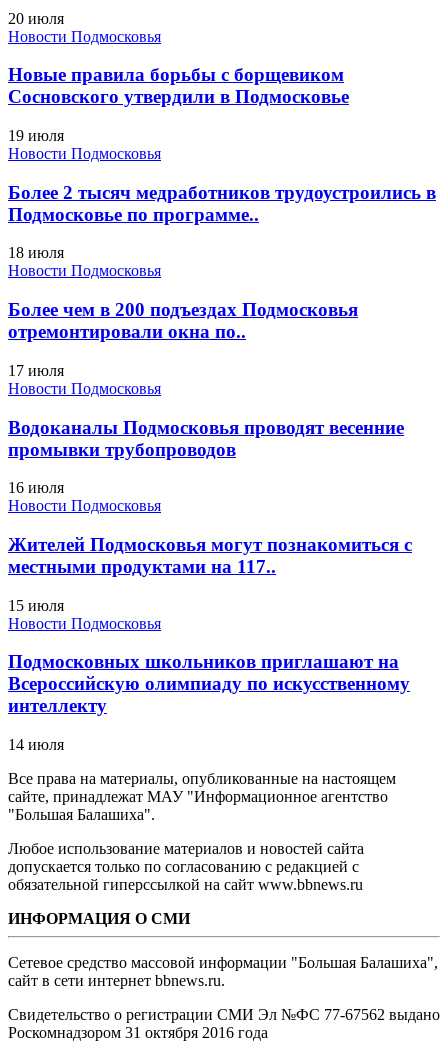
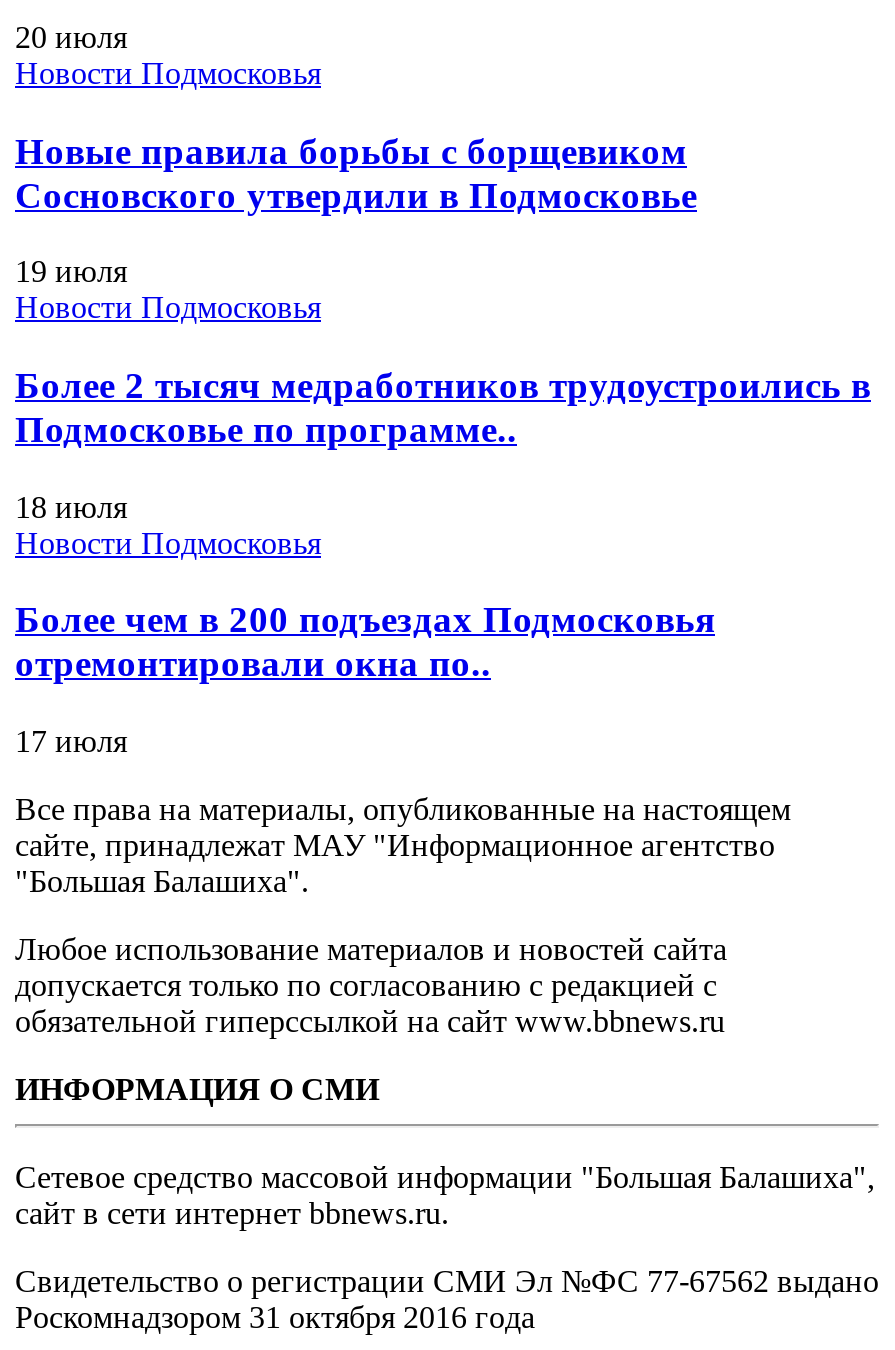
- Новости Подмосковья
- Водоканалы Подмосковья проводят весенние
- промывки трубопроводов
- 16 июля
- Новости Подмосковья
- Жителей Подмосковья могут познакомиться с
- местными продуктами на 117..
- 15 июля
- Новости Подмосковья
- Подмосковных школьников приглашают на
- Всероссийскую олимпиаду по искусственному
- интеллекту
- 14 июля
